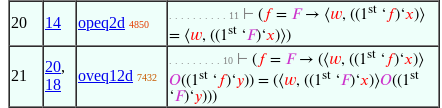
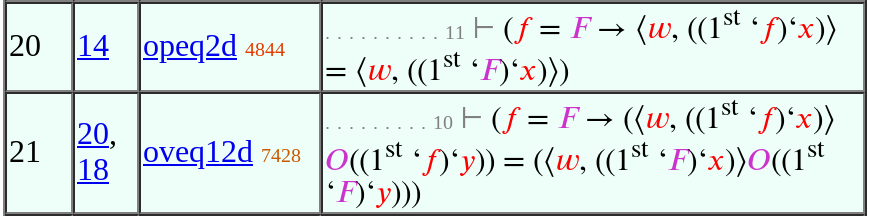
- opeq2d 4850
+ opeq2d 4844

- oveq12d 7432
+ oveq12d 7428
